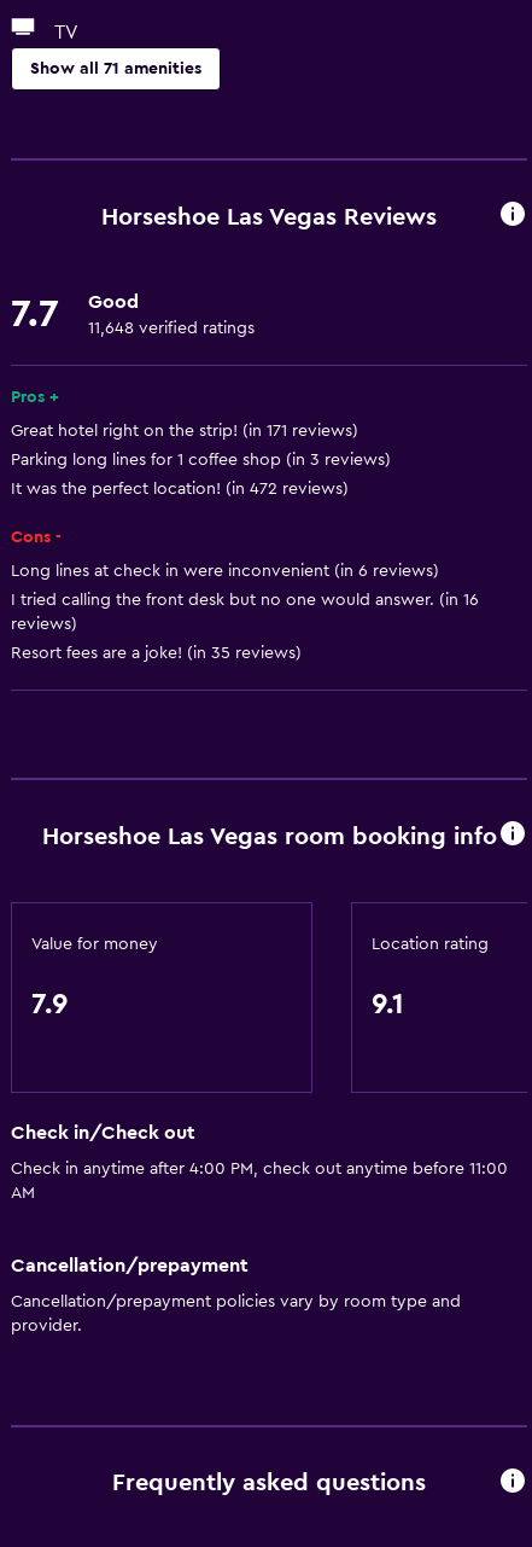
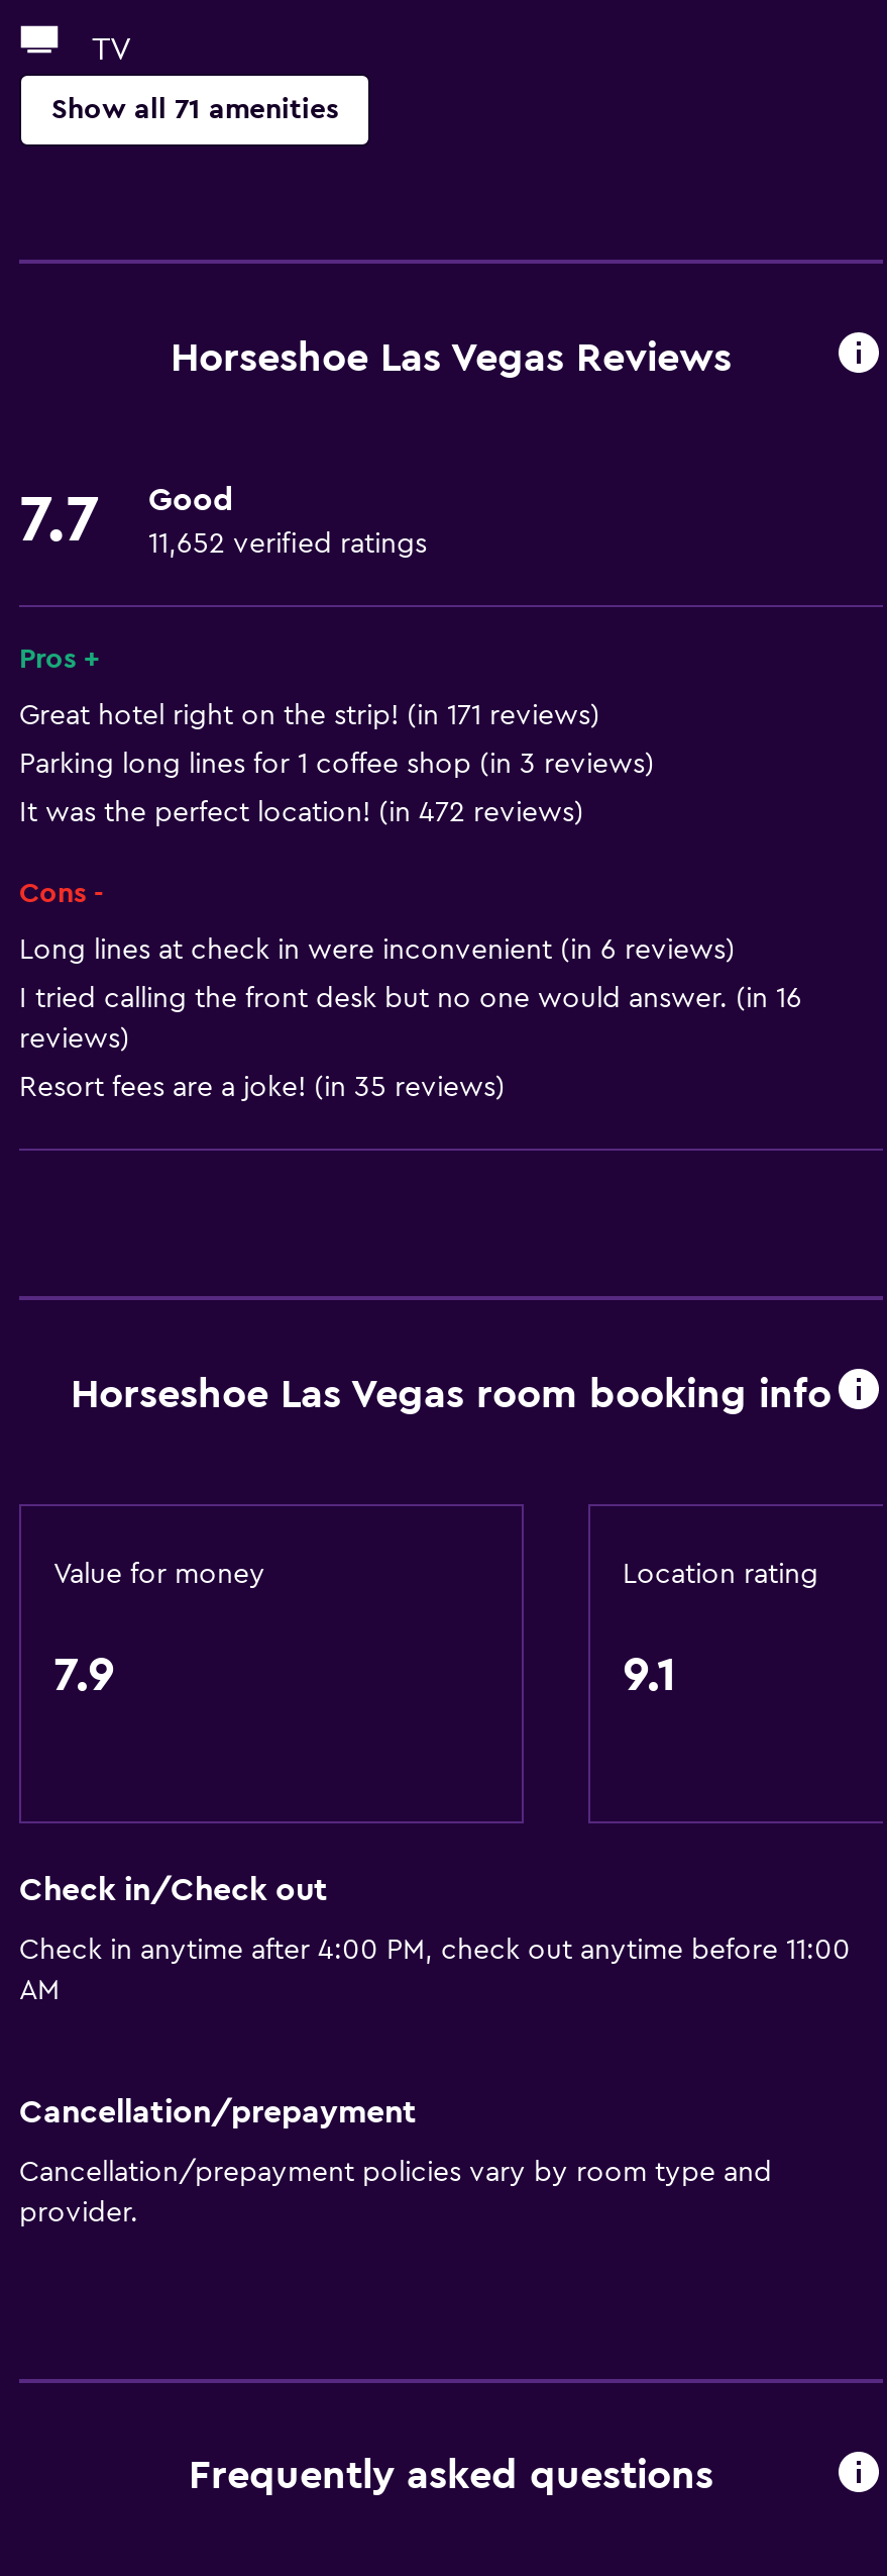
- 11,648 verified ratings
+ 11,652 verified ratings
